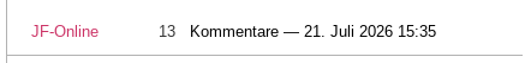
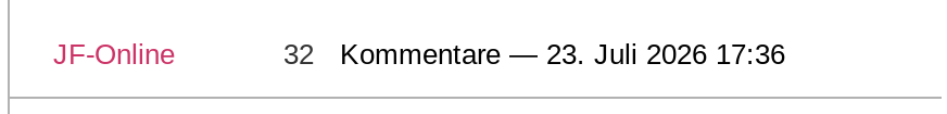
- 13
+ 32

- Kommentare — 21. Juli 2026 15:35
+ Kommentare — 23. Juli 2026 17:36
